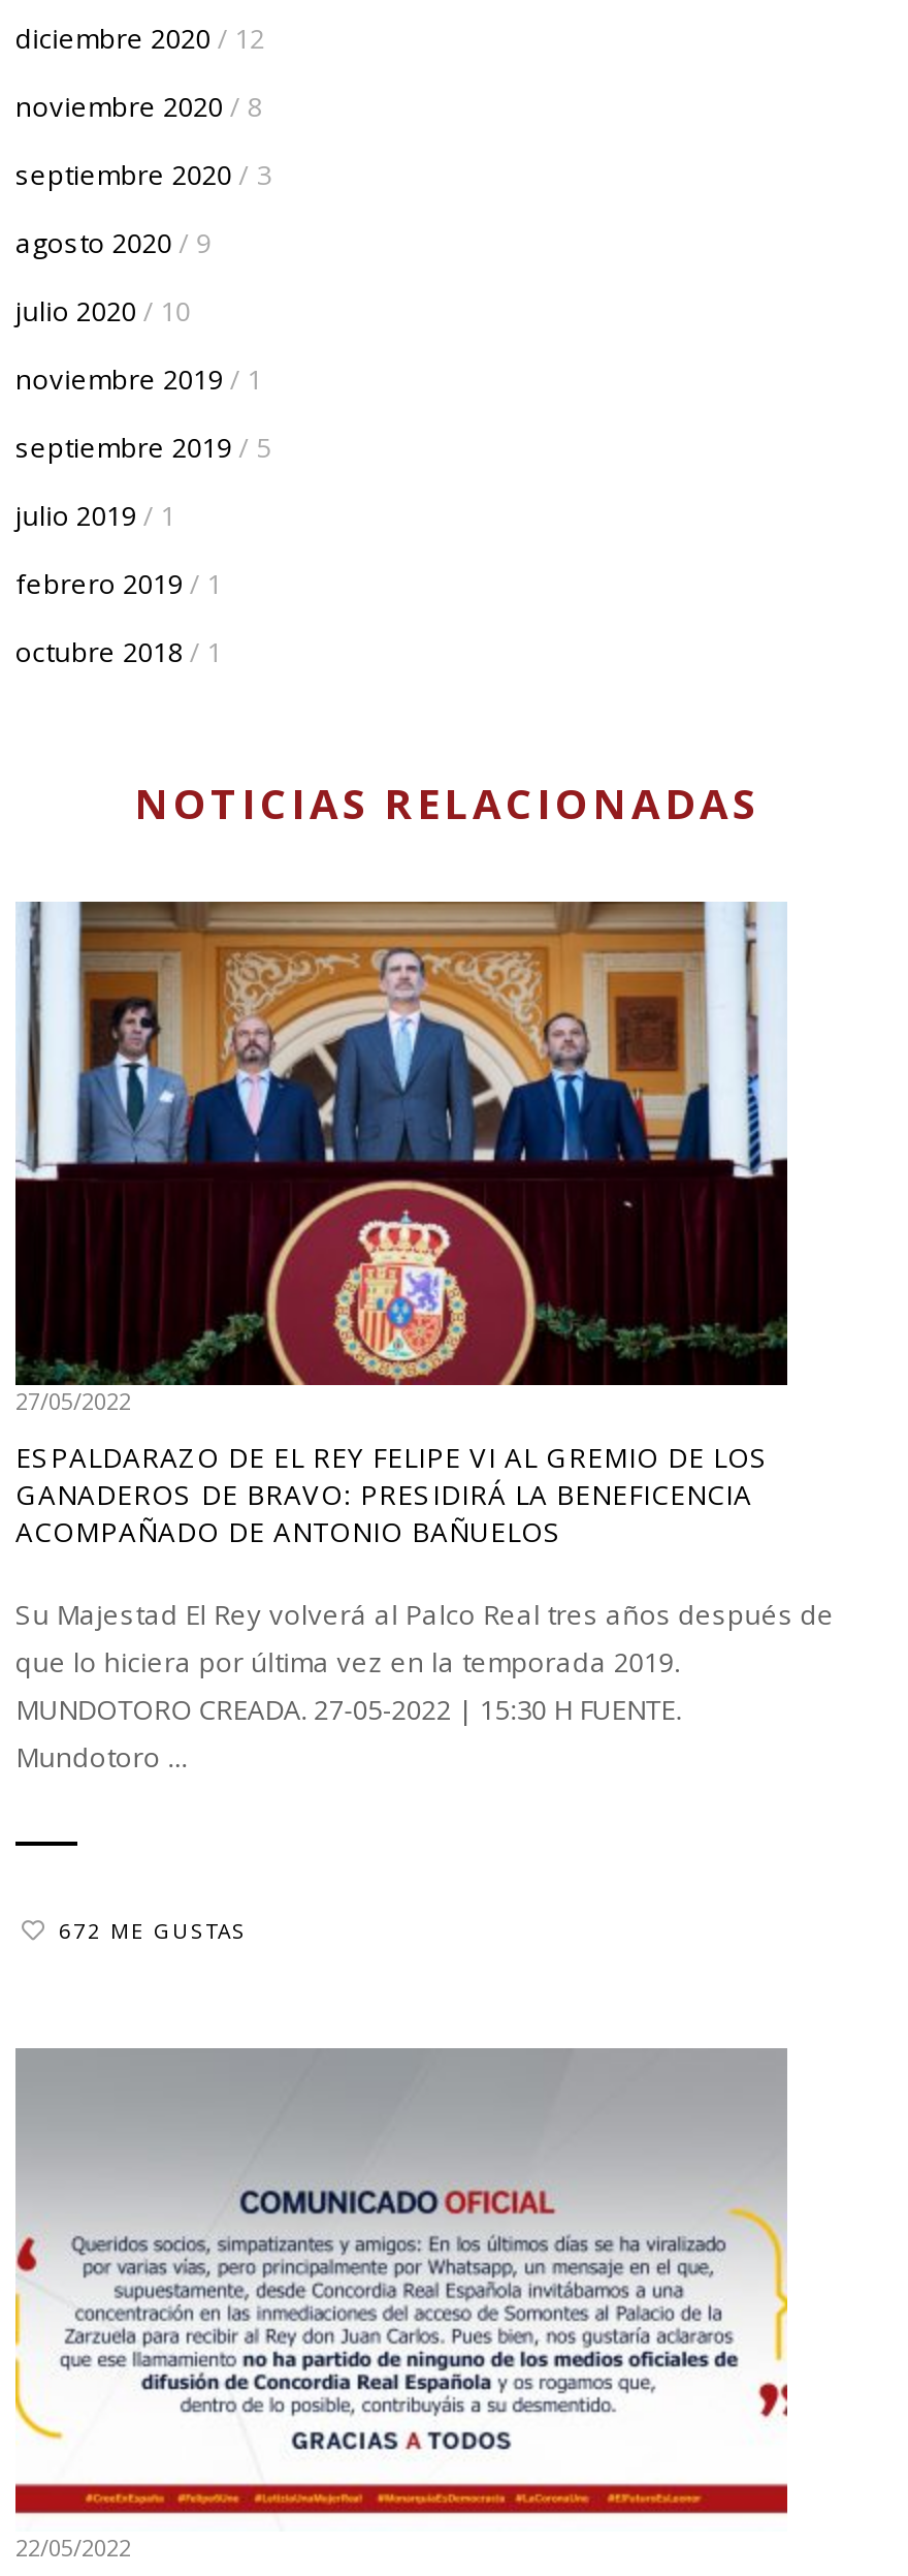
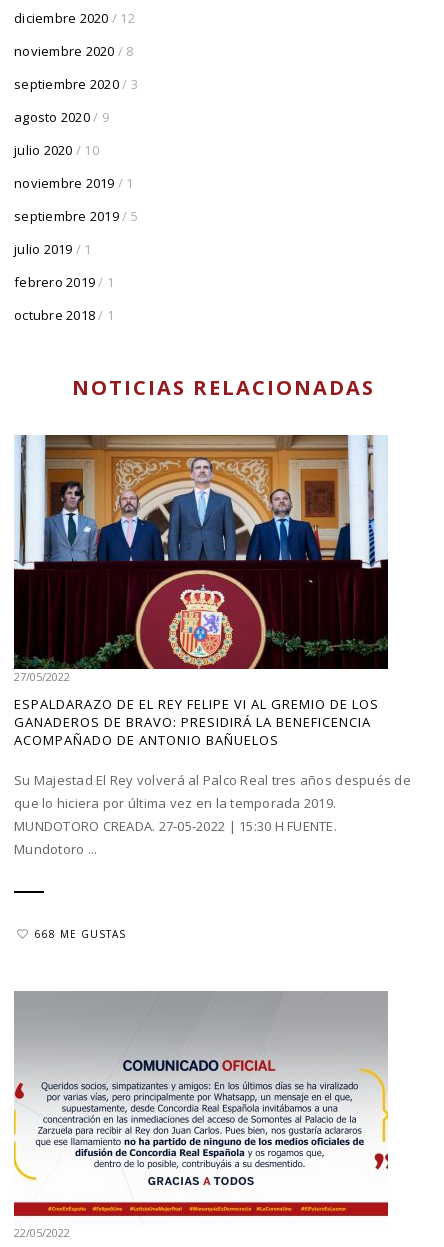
- 672 ME GUSTAS
+ 668 ME GUSTAS
